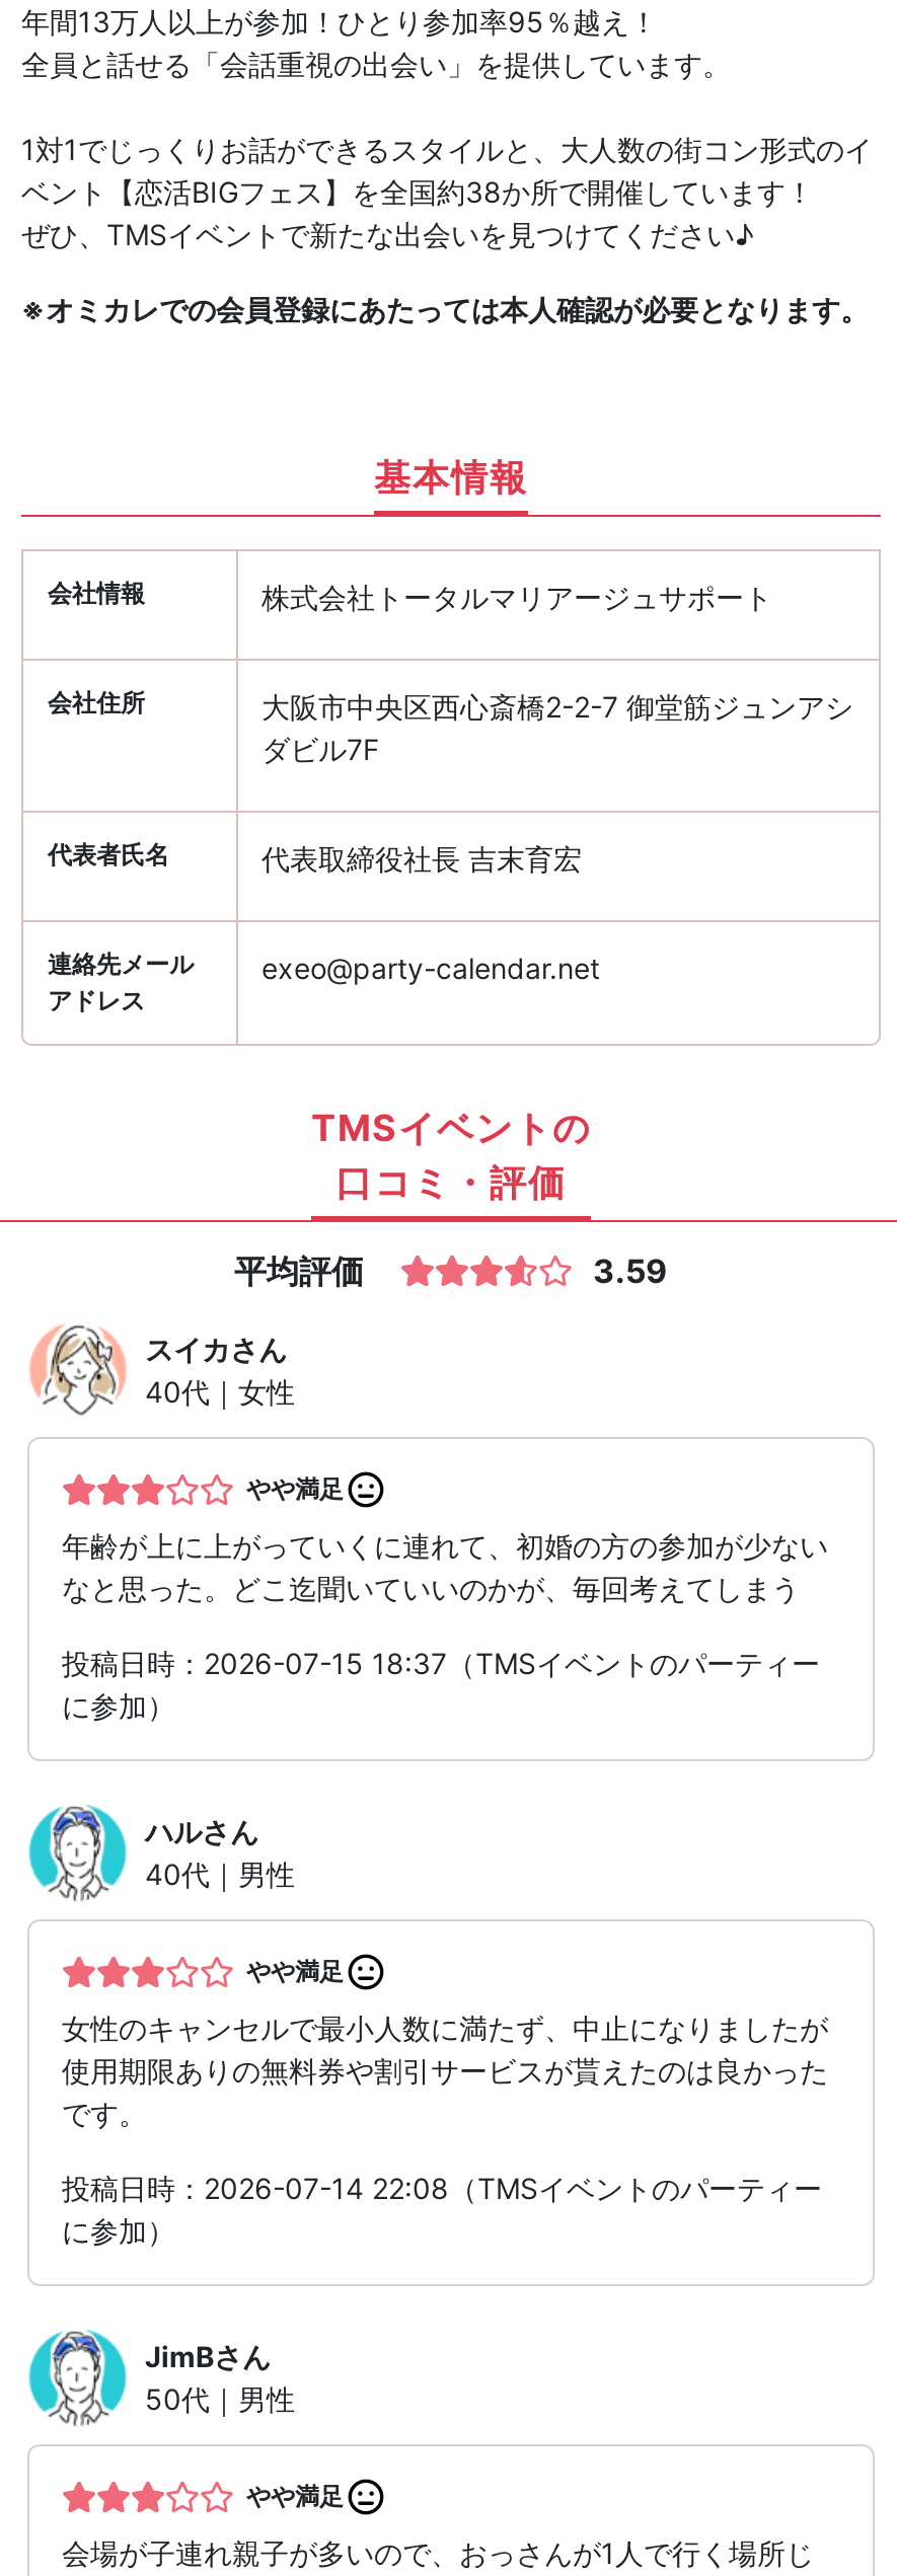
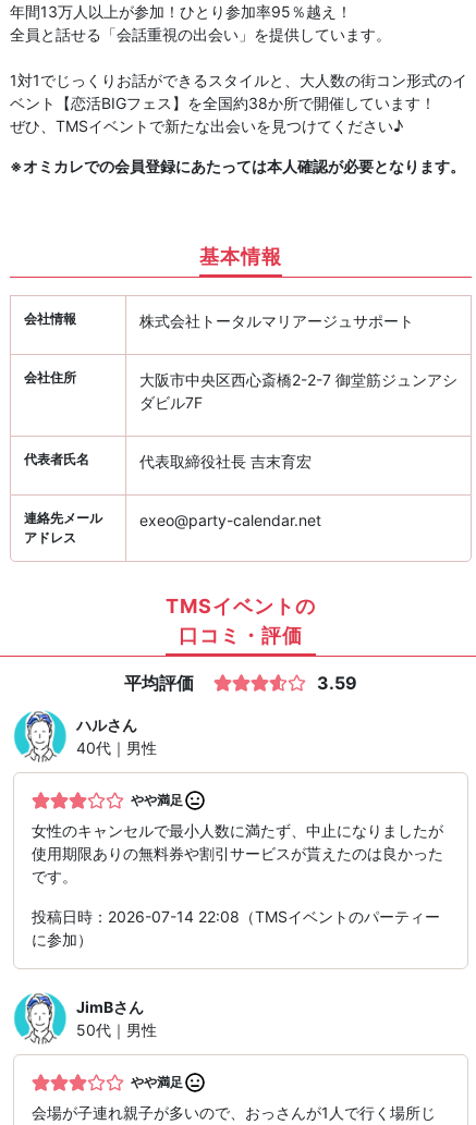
- [image]
- スイカさん
- 40代｜女性
- やや満足
- 年齢が上に上がっていくに連れて、初婚の方の参加が少ない
- なと思った。どこ迄聞いていいのかが、毎回考えてしまう
- 投稿日時：2026-07-15 18:37（TMSイベントのパーティー
- に参加）
